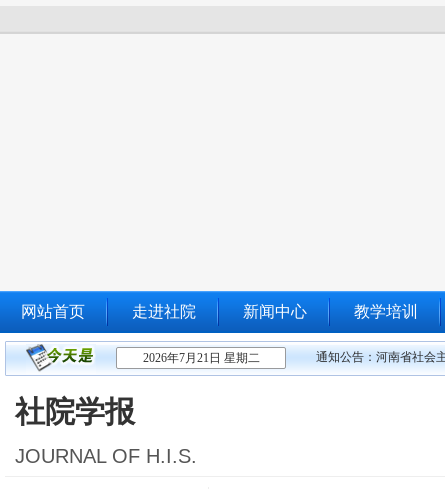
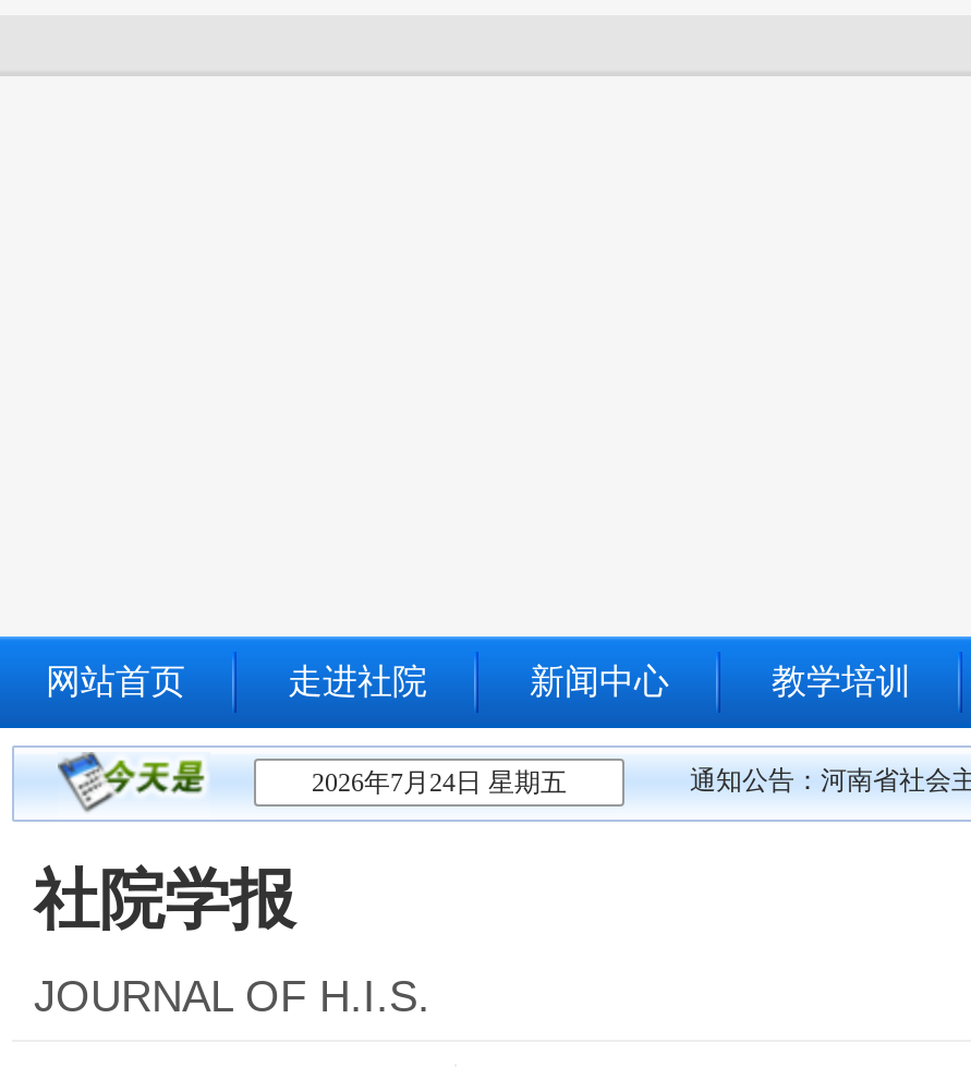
- 2026年7月21日 星期二
+ 2026年7月24日 星期五
